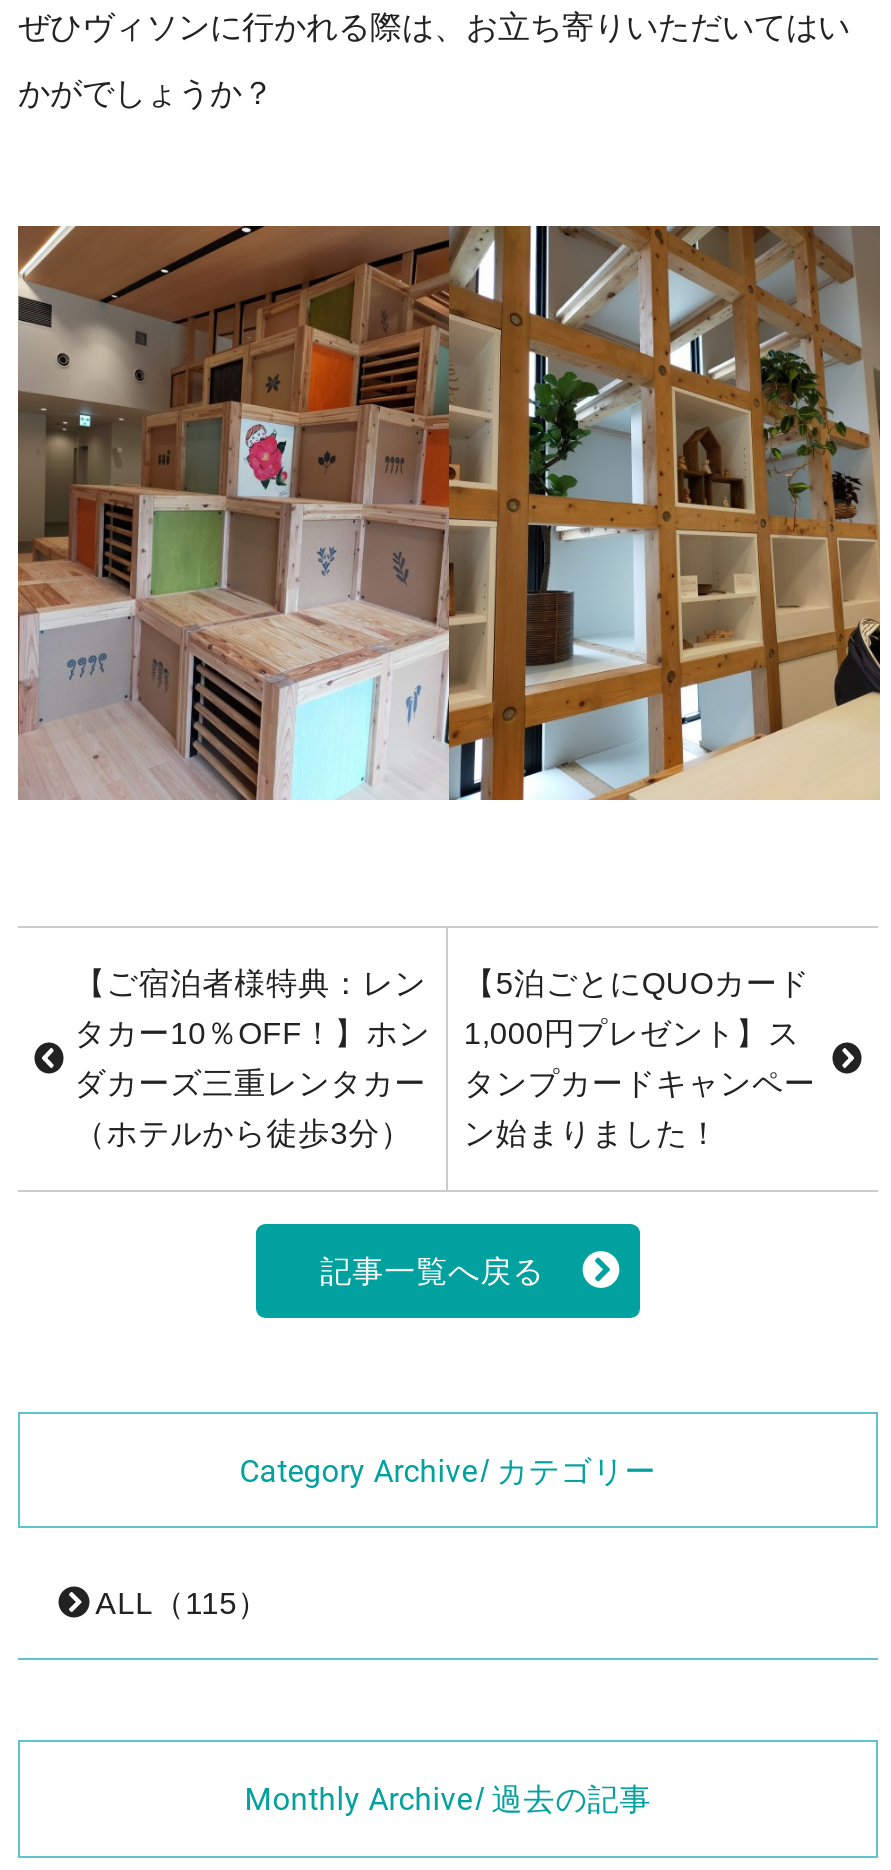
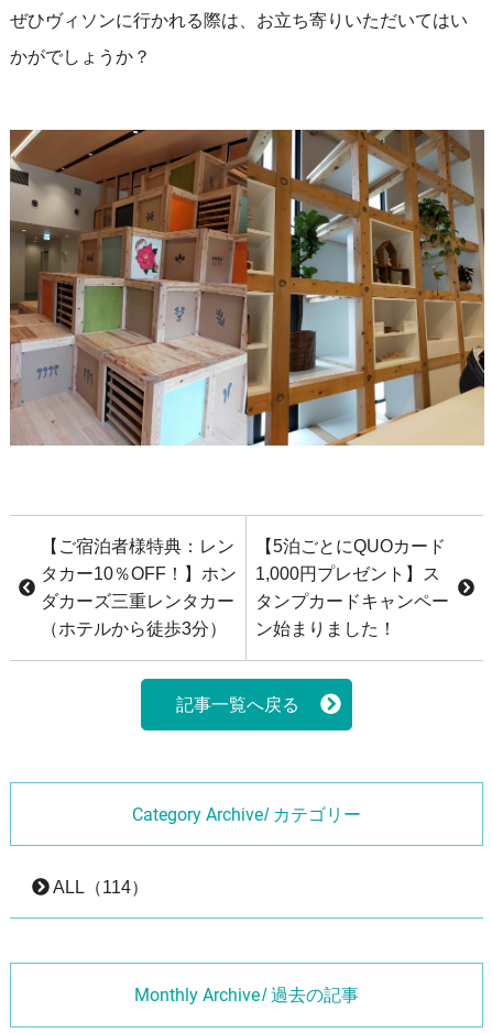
- ALL（115）
+ ALL（114）
